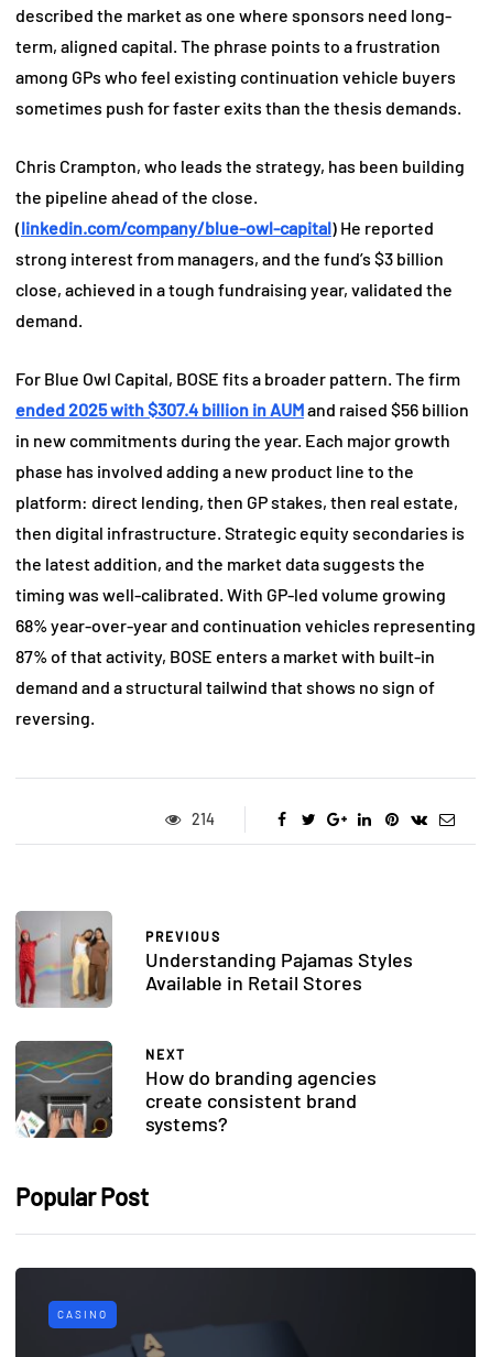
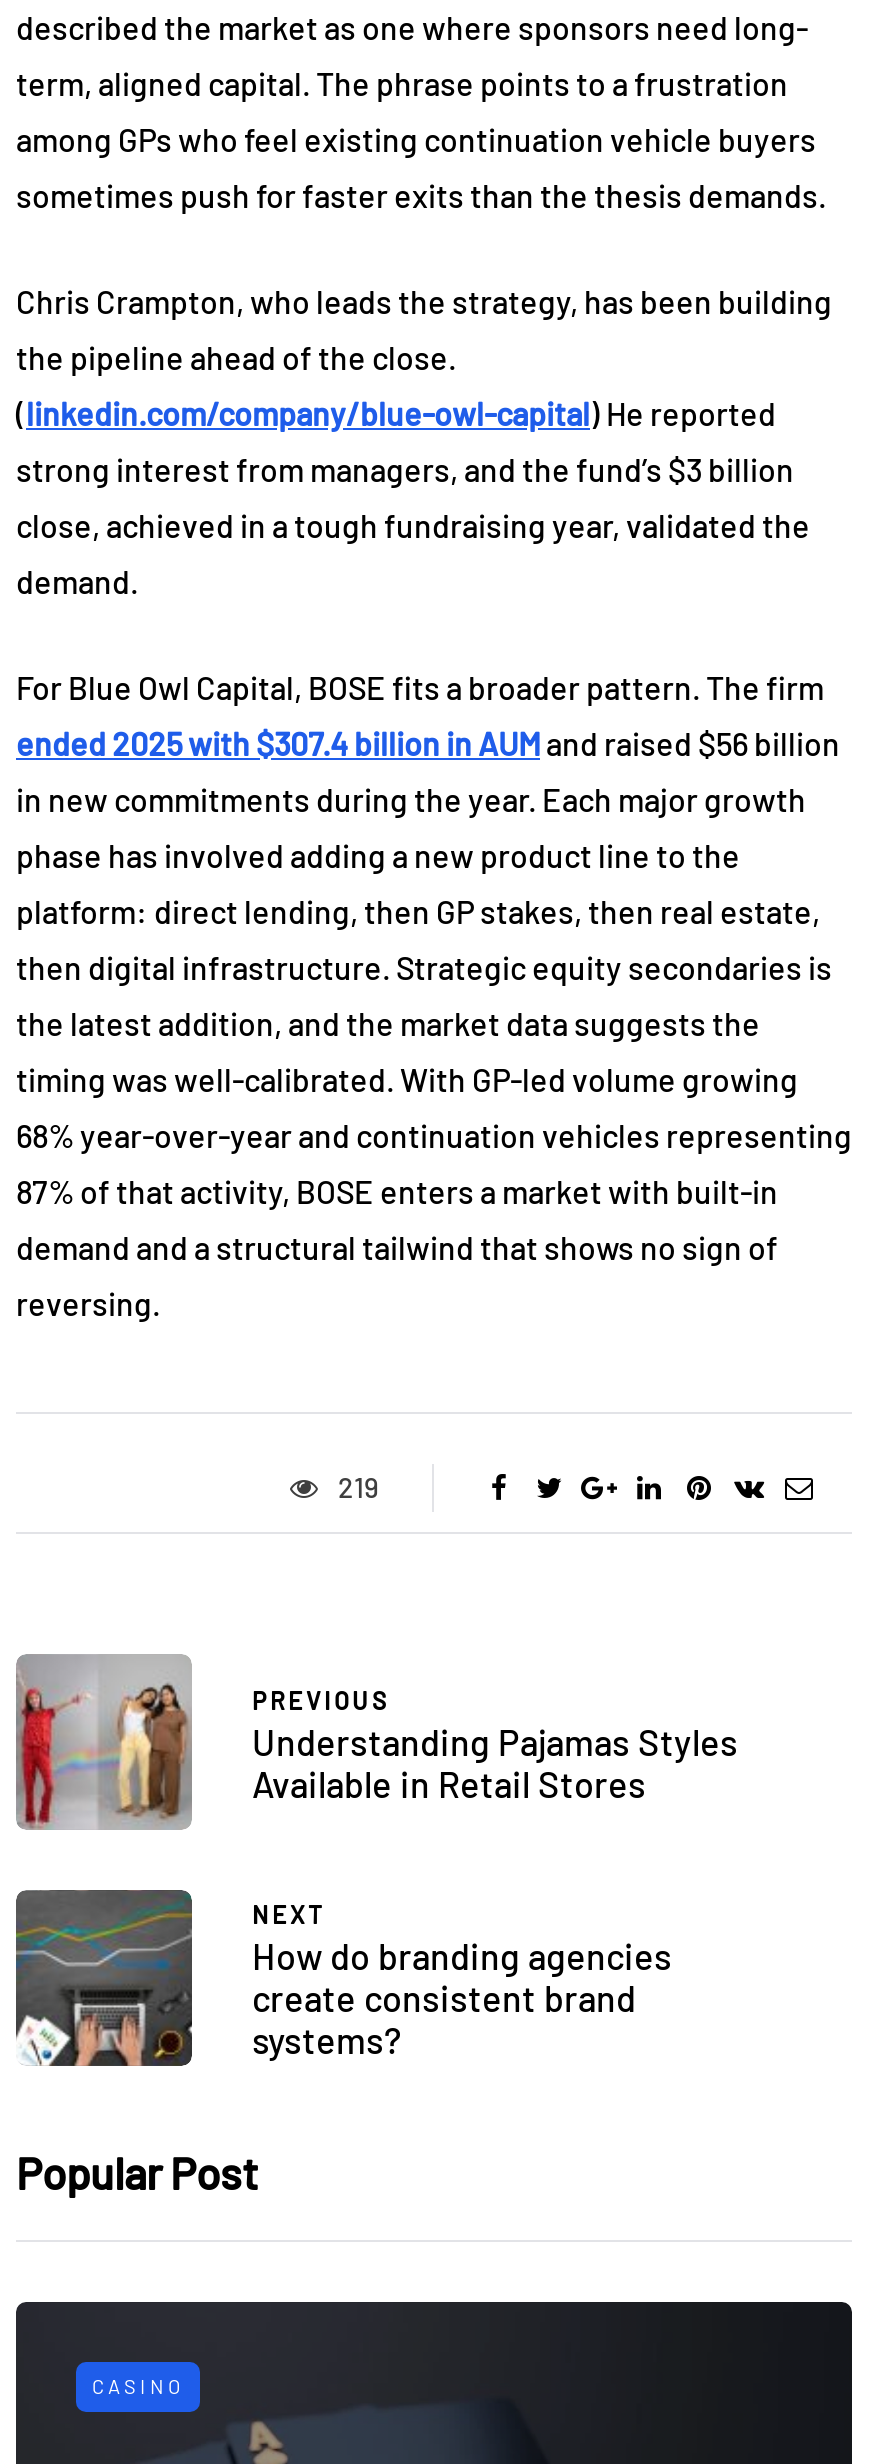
- 214
+ 219
